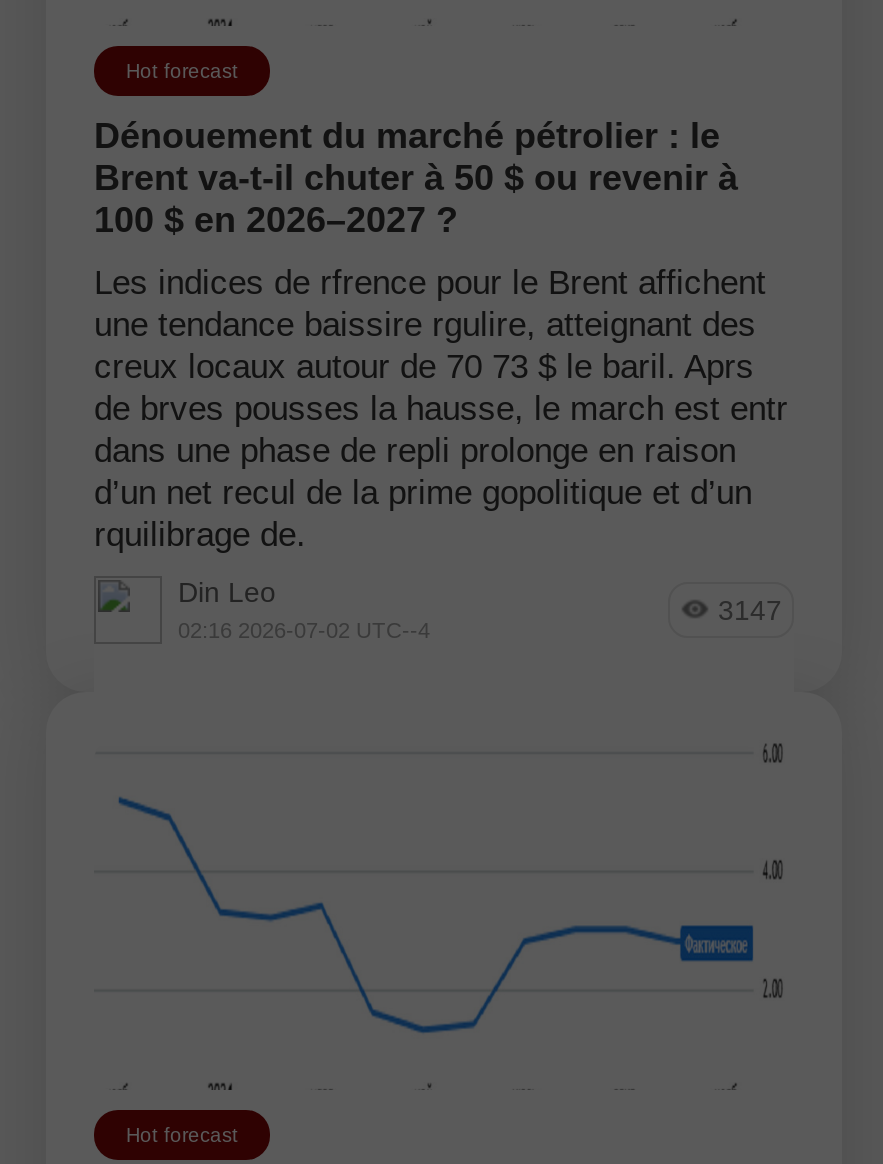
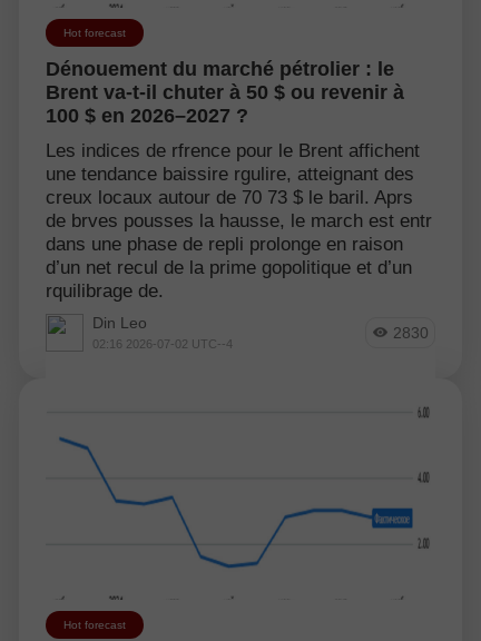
- 3147
+ 2830
